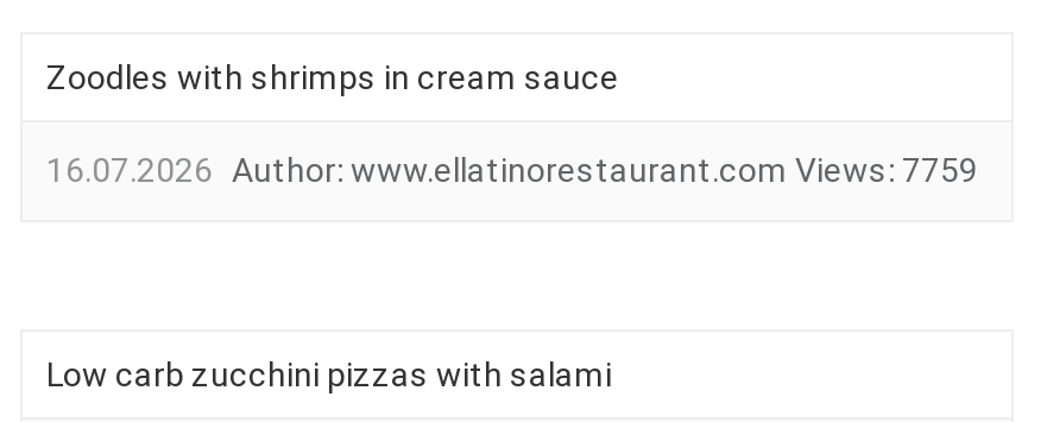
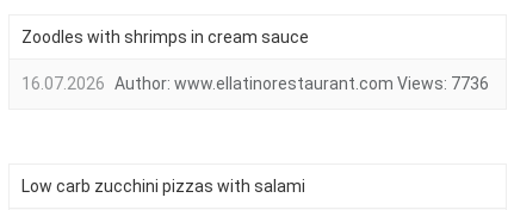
- 16.07.2026 Author: www.ellatinorestaurant.com Views: 7759
+ 16.07.2026 Author: www.ellatinorestaurant.com Views: 7736
